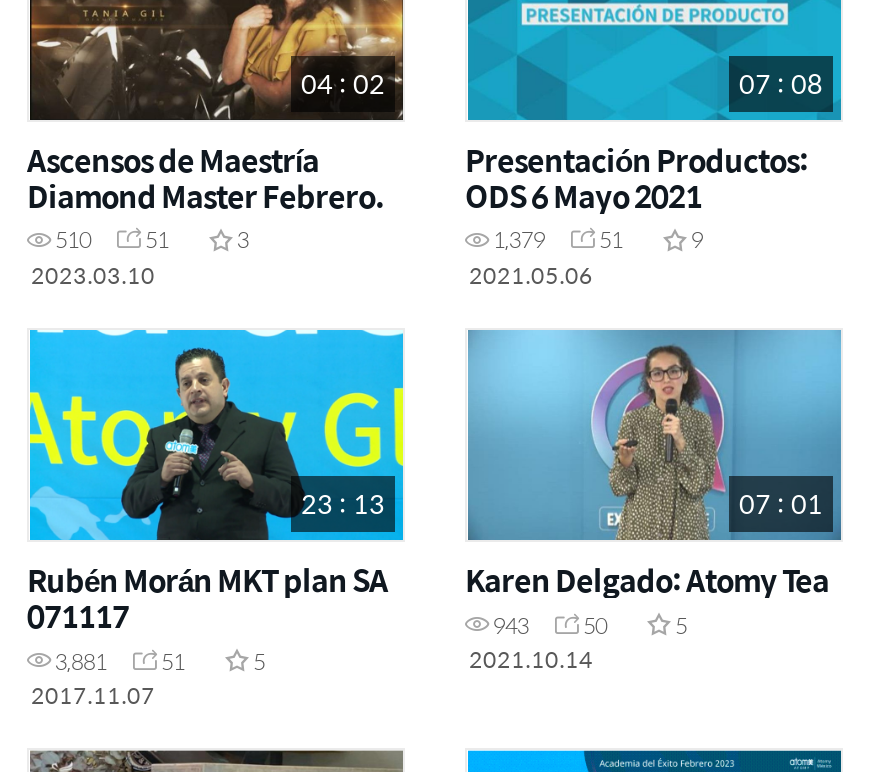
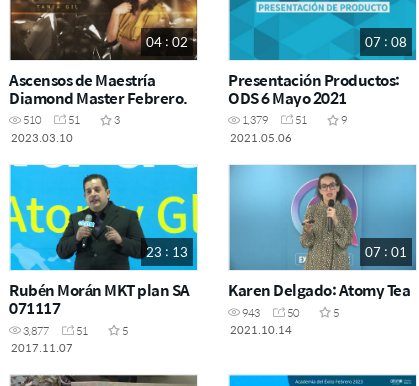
- 3,881 51 5
+ 3,877 51 5
